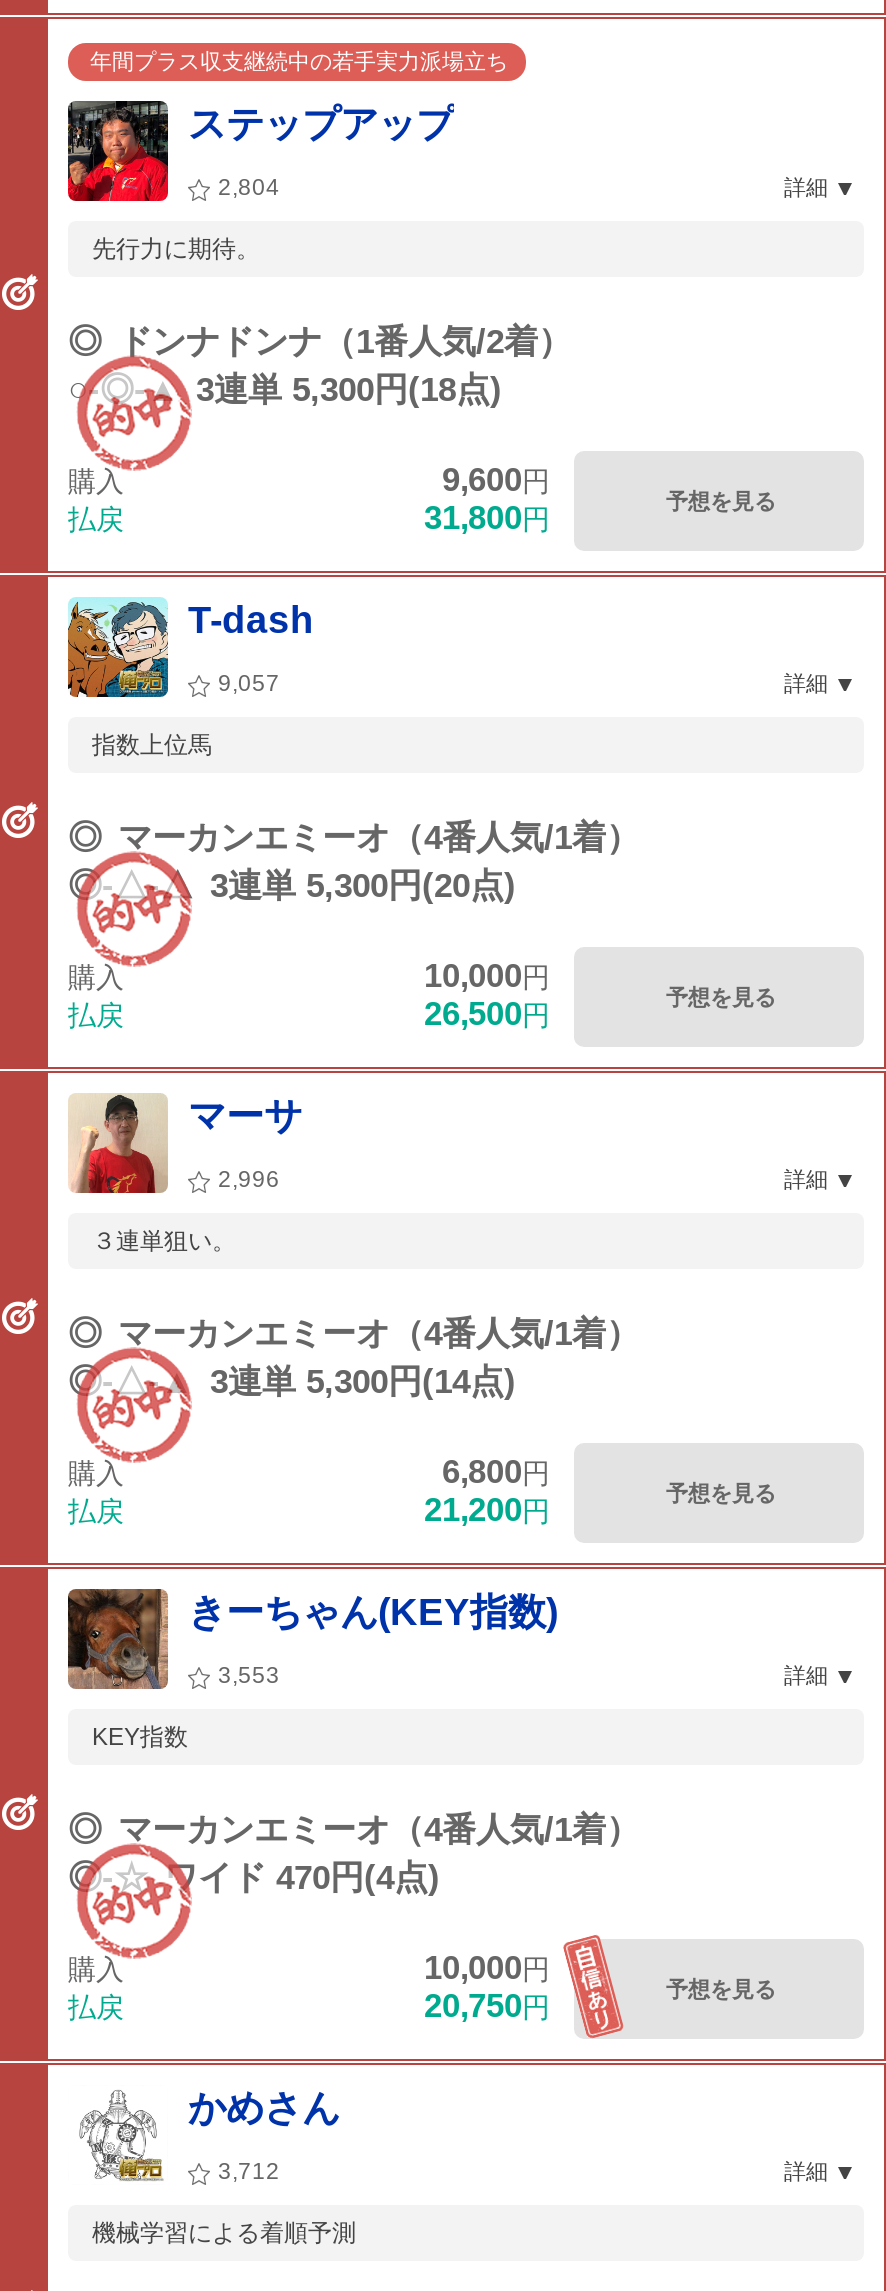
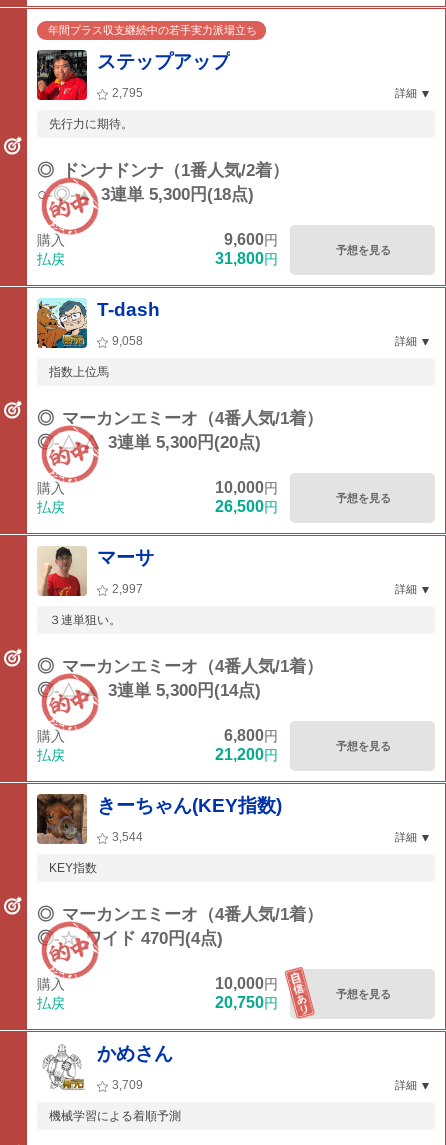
- 2,804
+ 2,795

- 9,057
+ 9,058

- 2,996
+ 2,997

- 3,553
+ 3,544

- 3,712
+ 3,709
